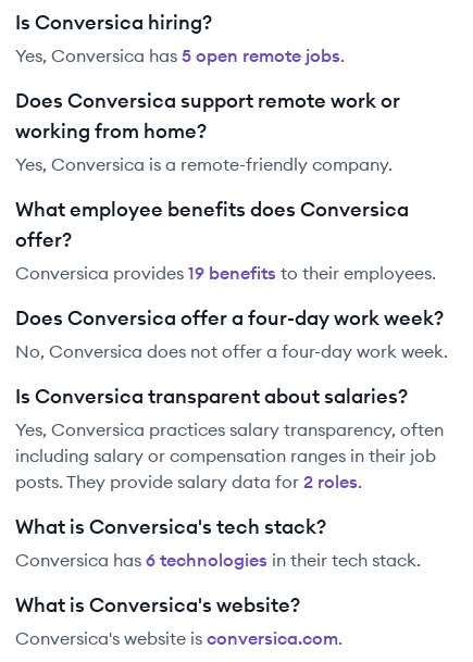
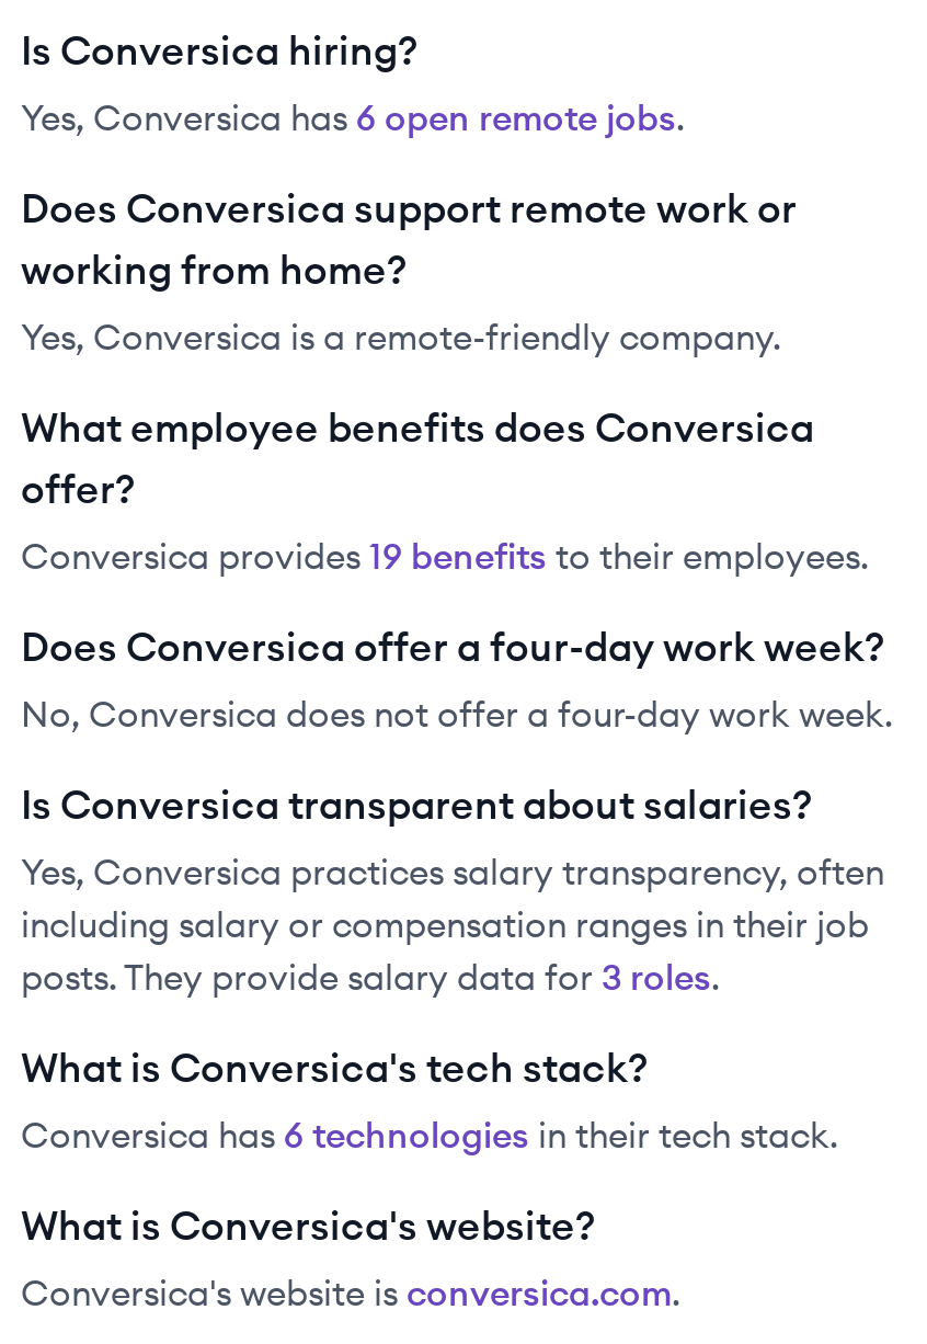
- Yes, Conversica has 5 open remote jobs.
+ Yes, Conversica has 6 open remote jobs.

- posts. They provide salary data for 2 roles.
+ posts. They provide salary data for 3 roles.
